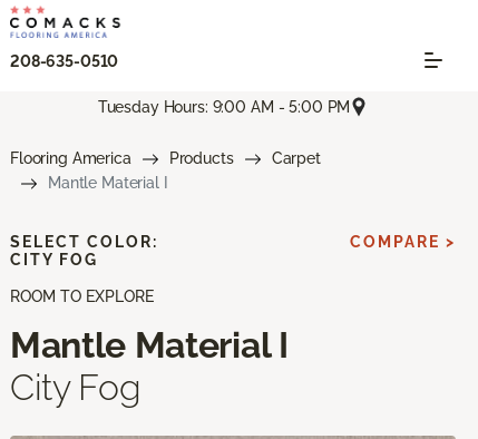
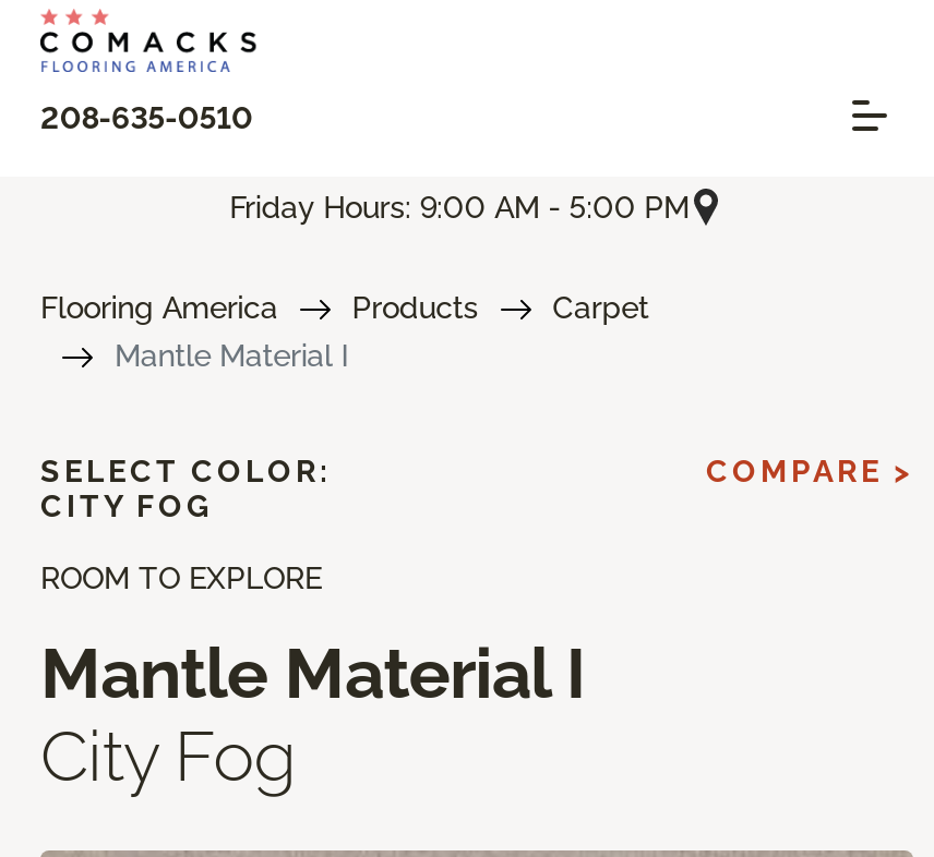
- Tuesday Hours: 9:00 AM - 5:00 PM
+ Friday Hours: 9:00 AM - 5:00 PM
